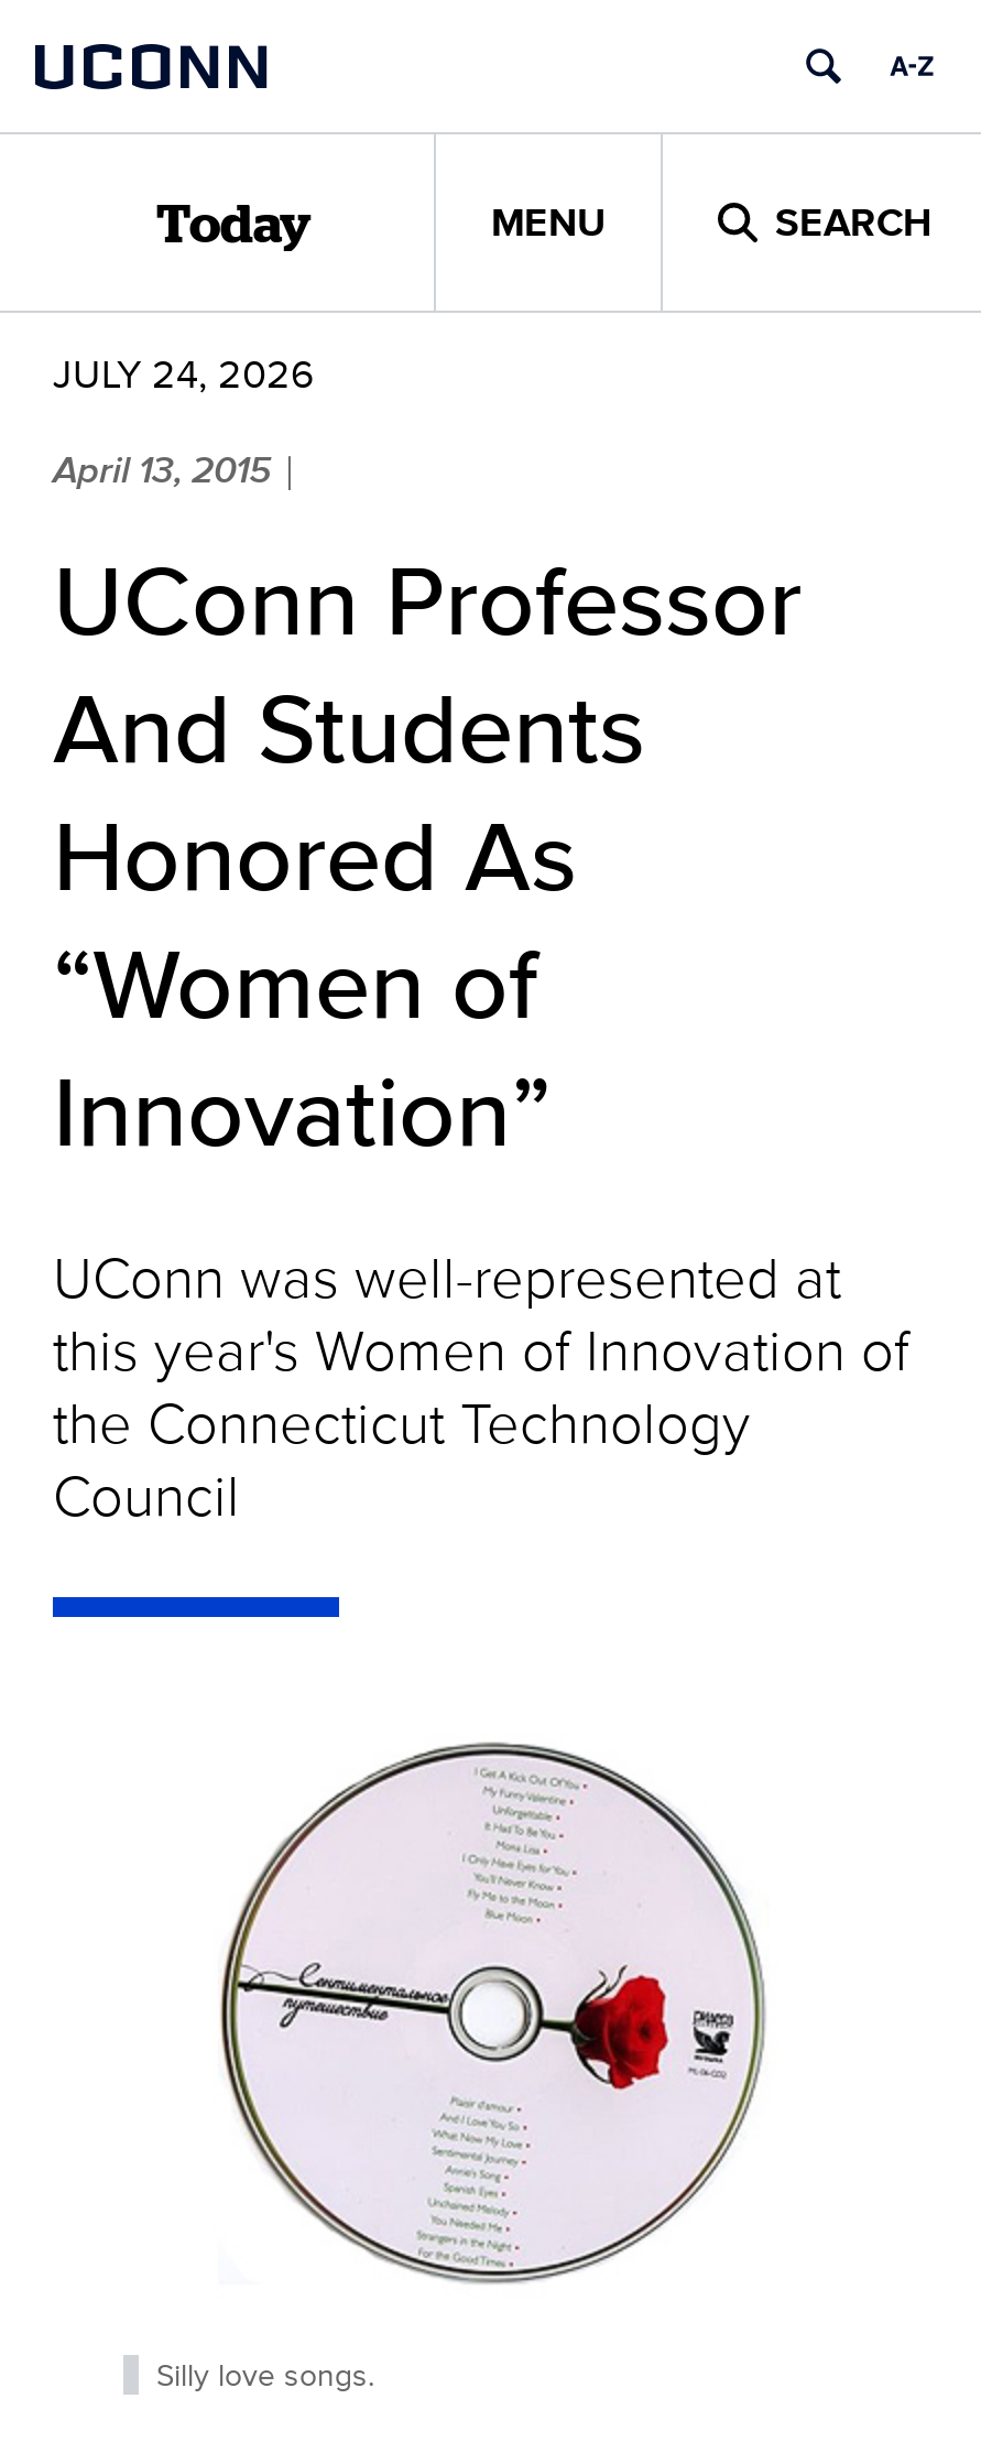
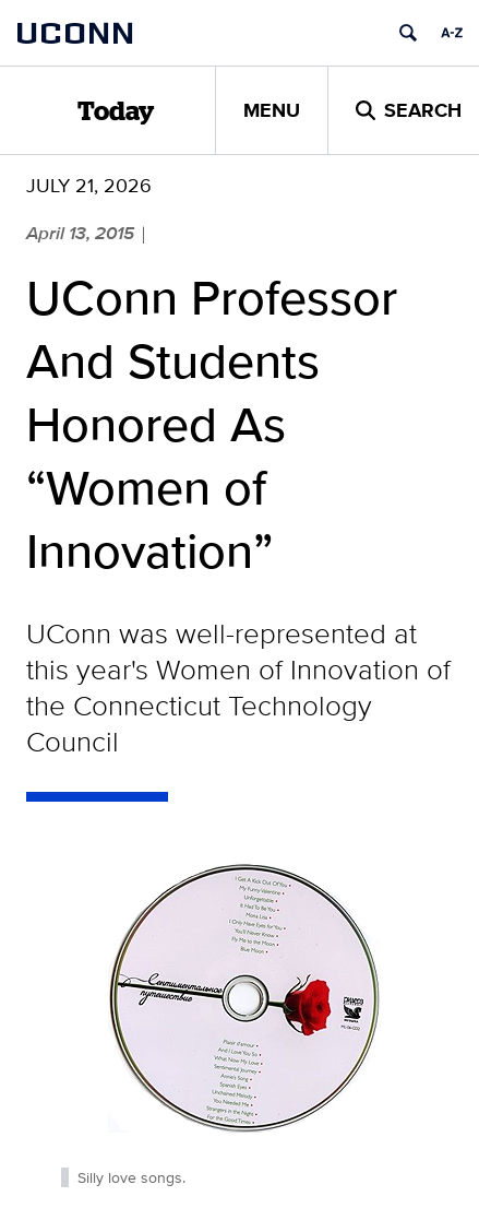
- JULY 24, 2026
+ JULY 21, 2026
